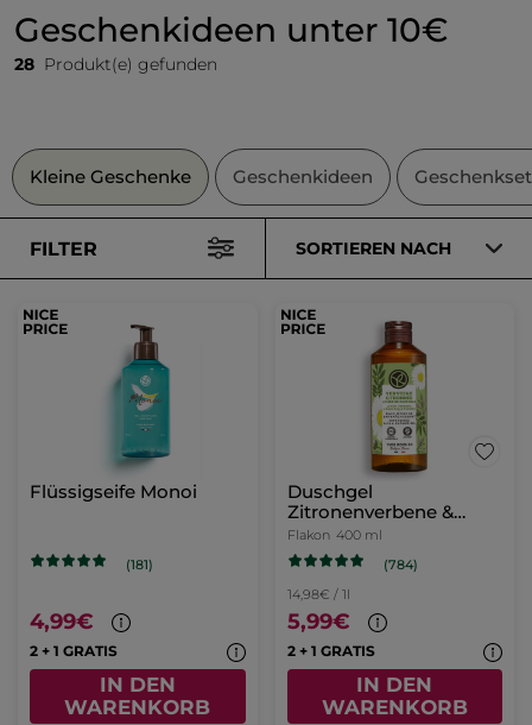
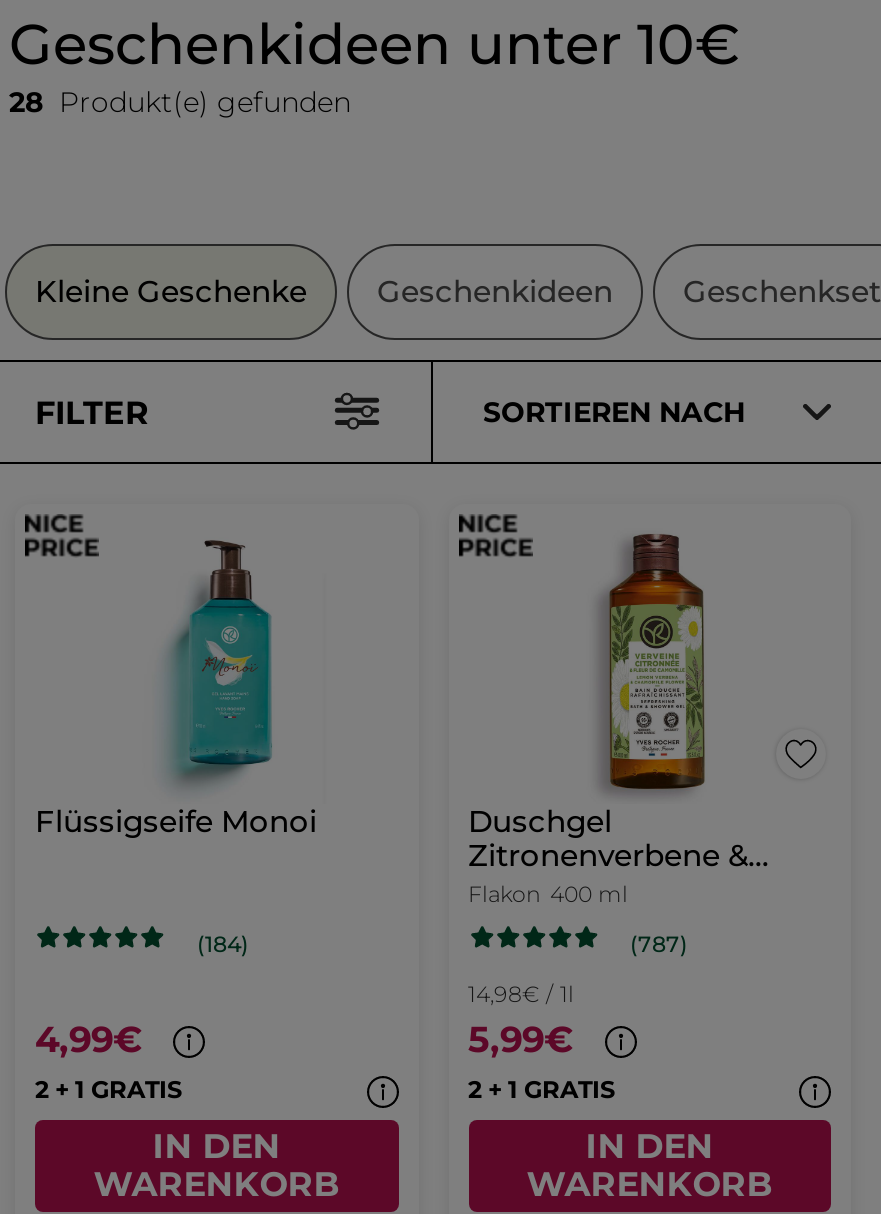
- (181)
+ (184)

- (784)
+ (787)
